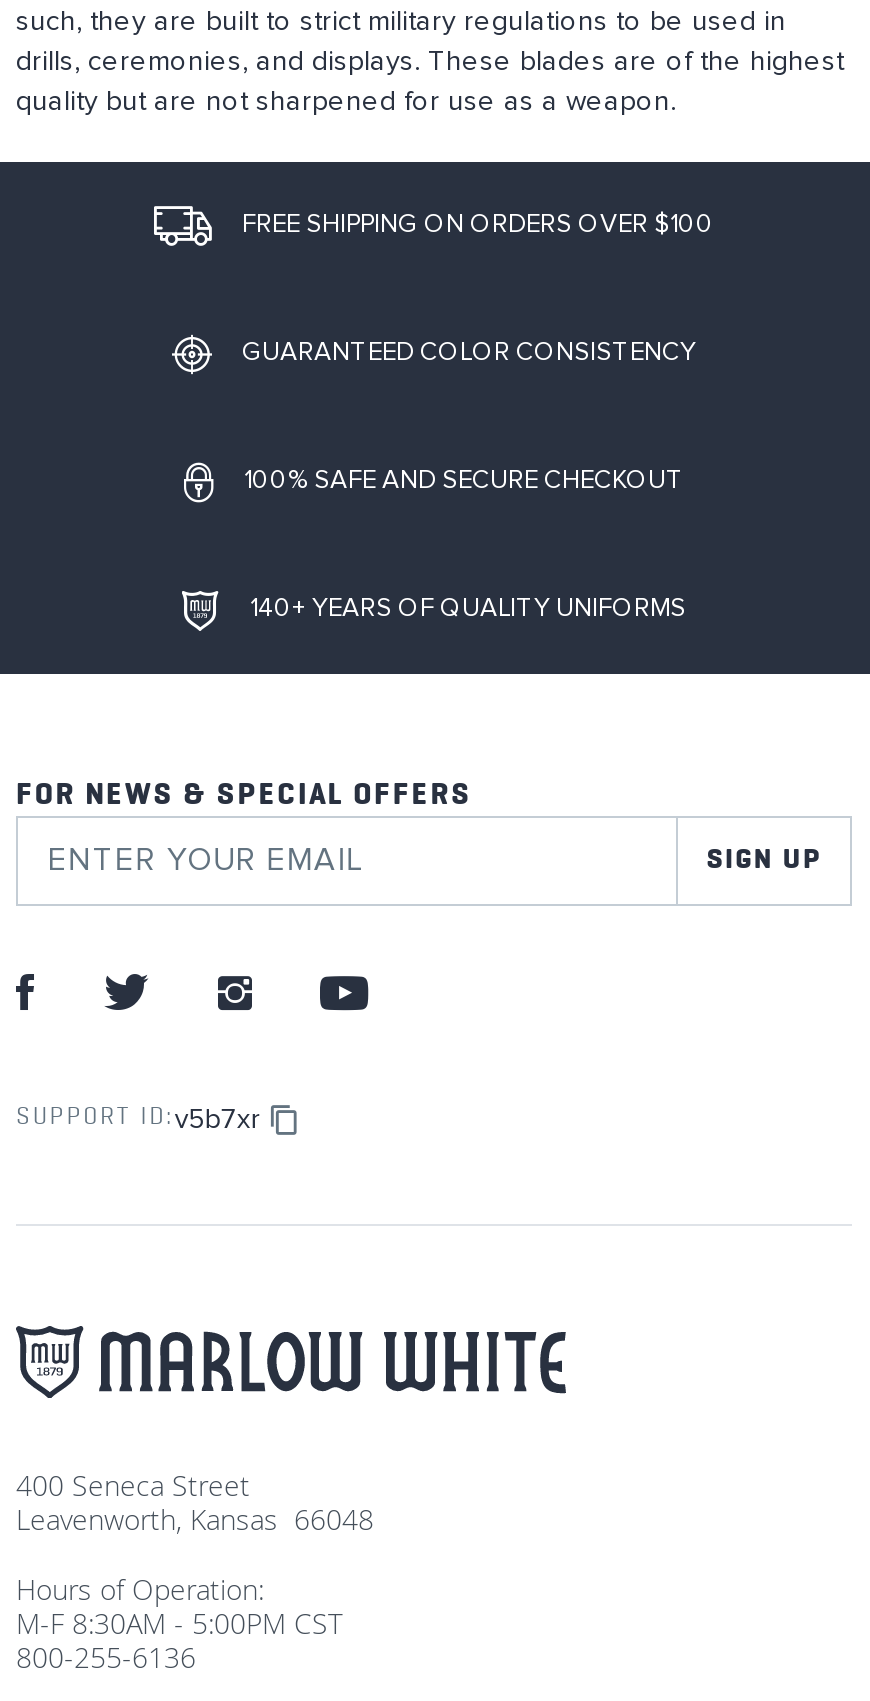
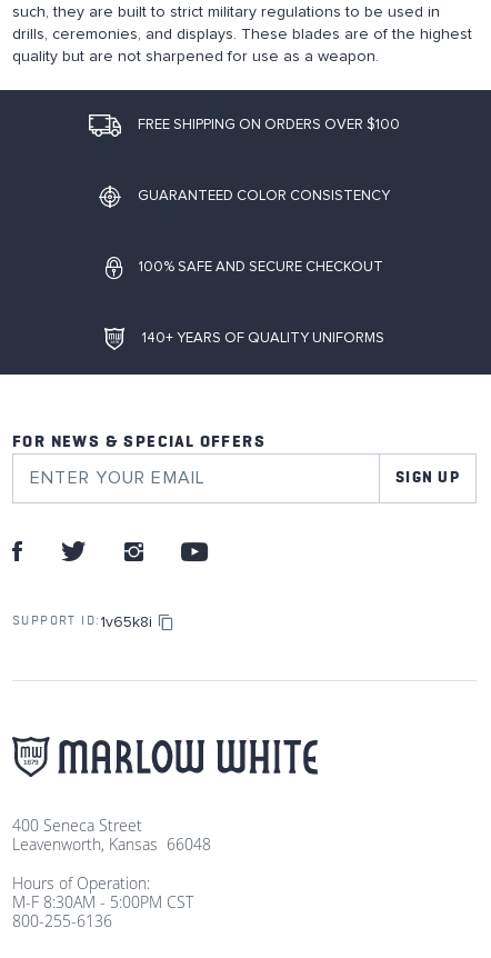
- SUPPORT ID: v5b7xr
+ SUPPORT ID: 1v65k8i
